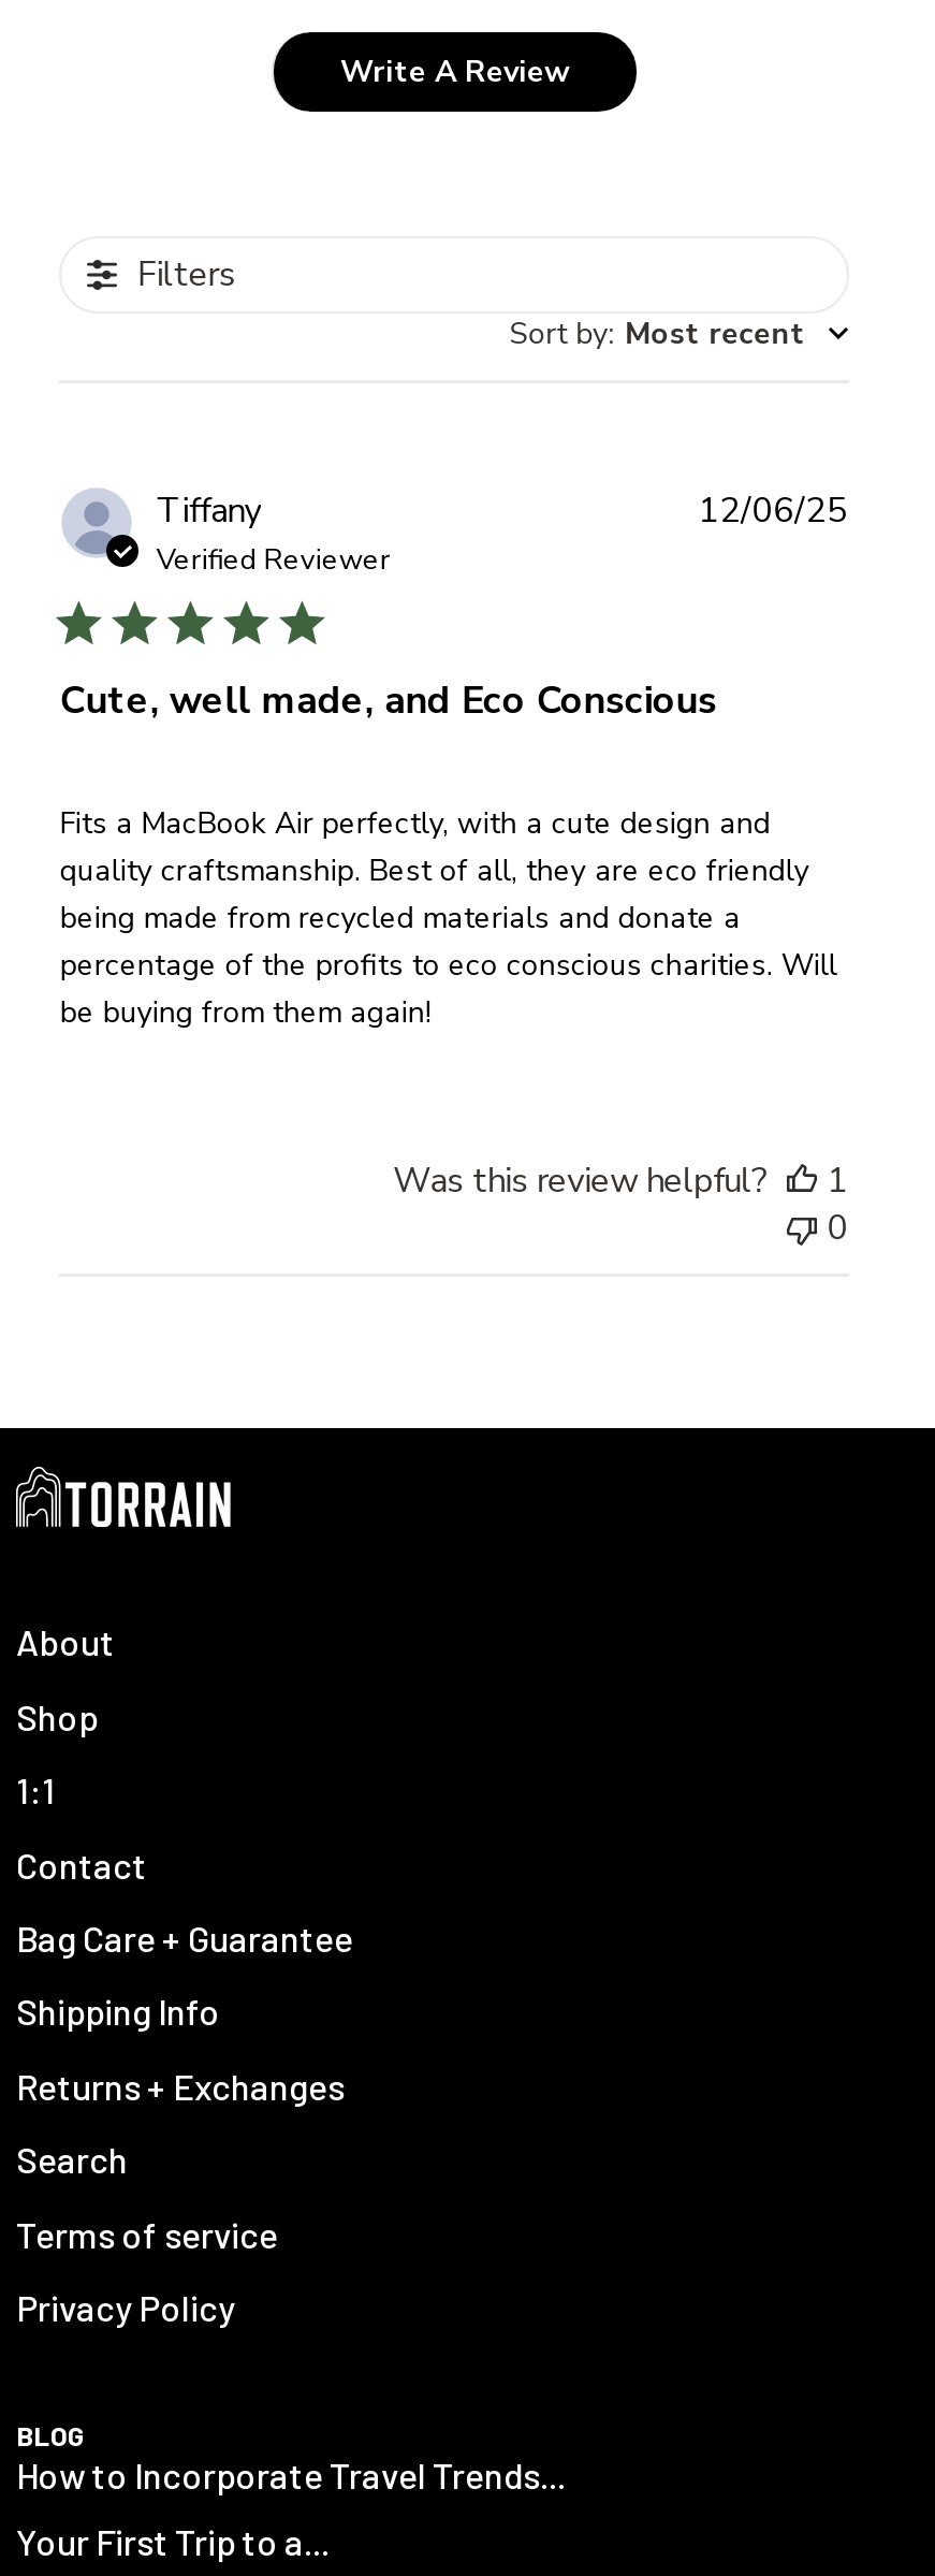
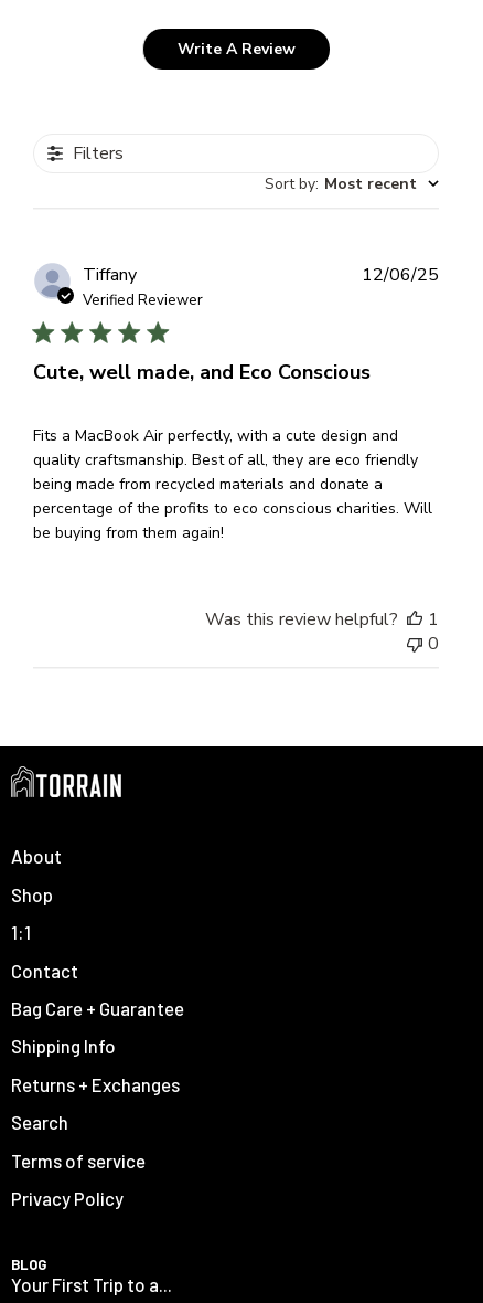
- How to Incorporate Travel Trends...
